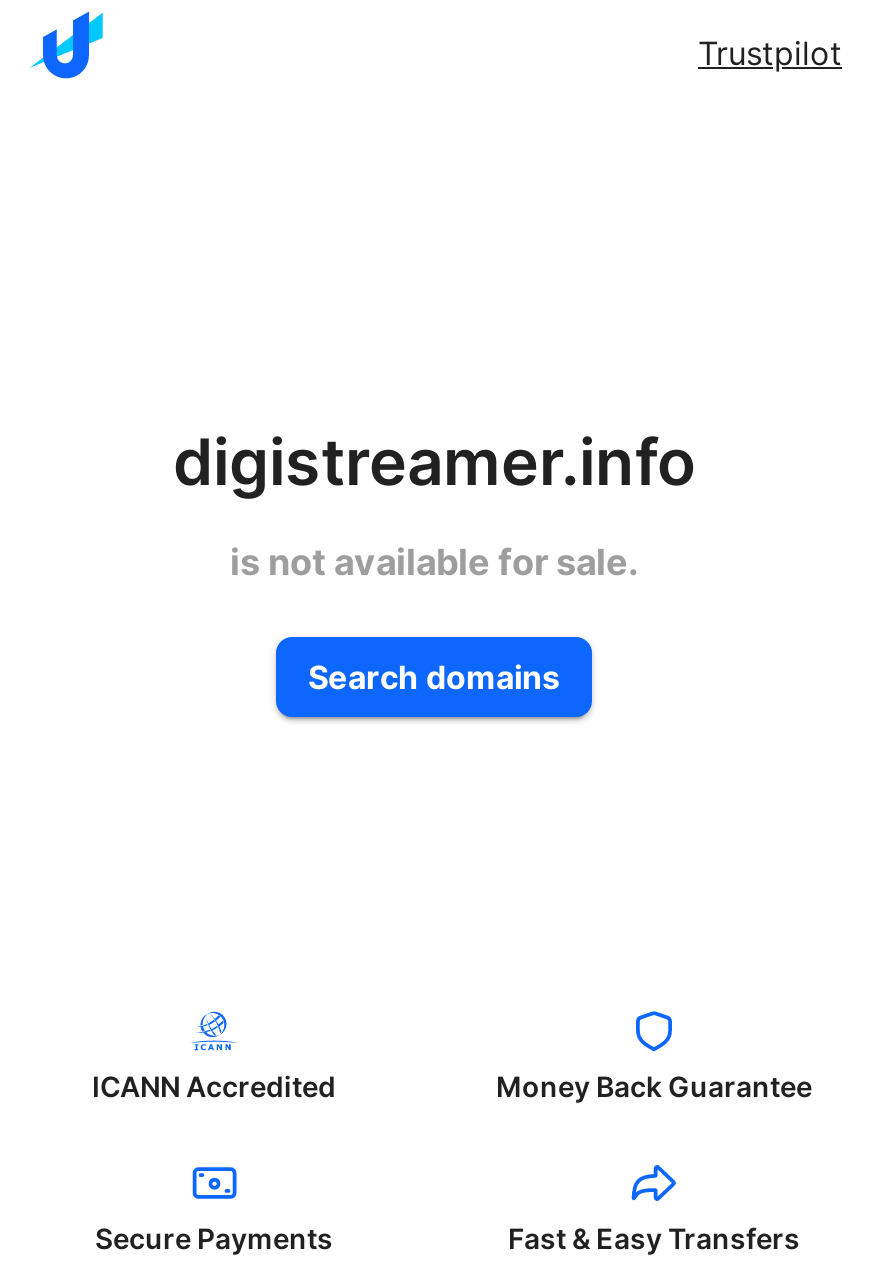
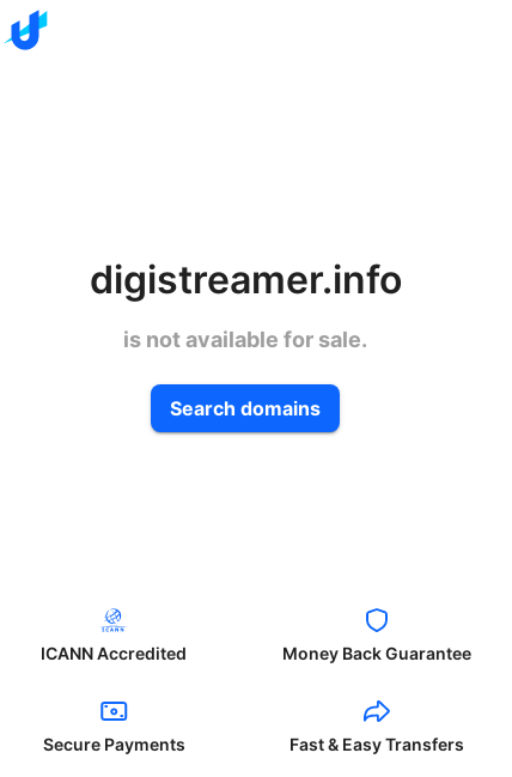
- Trustpilot
